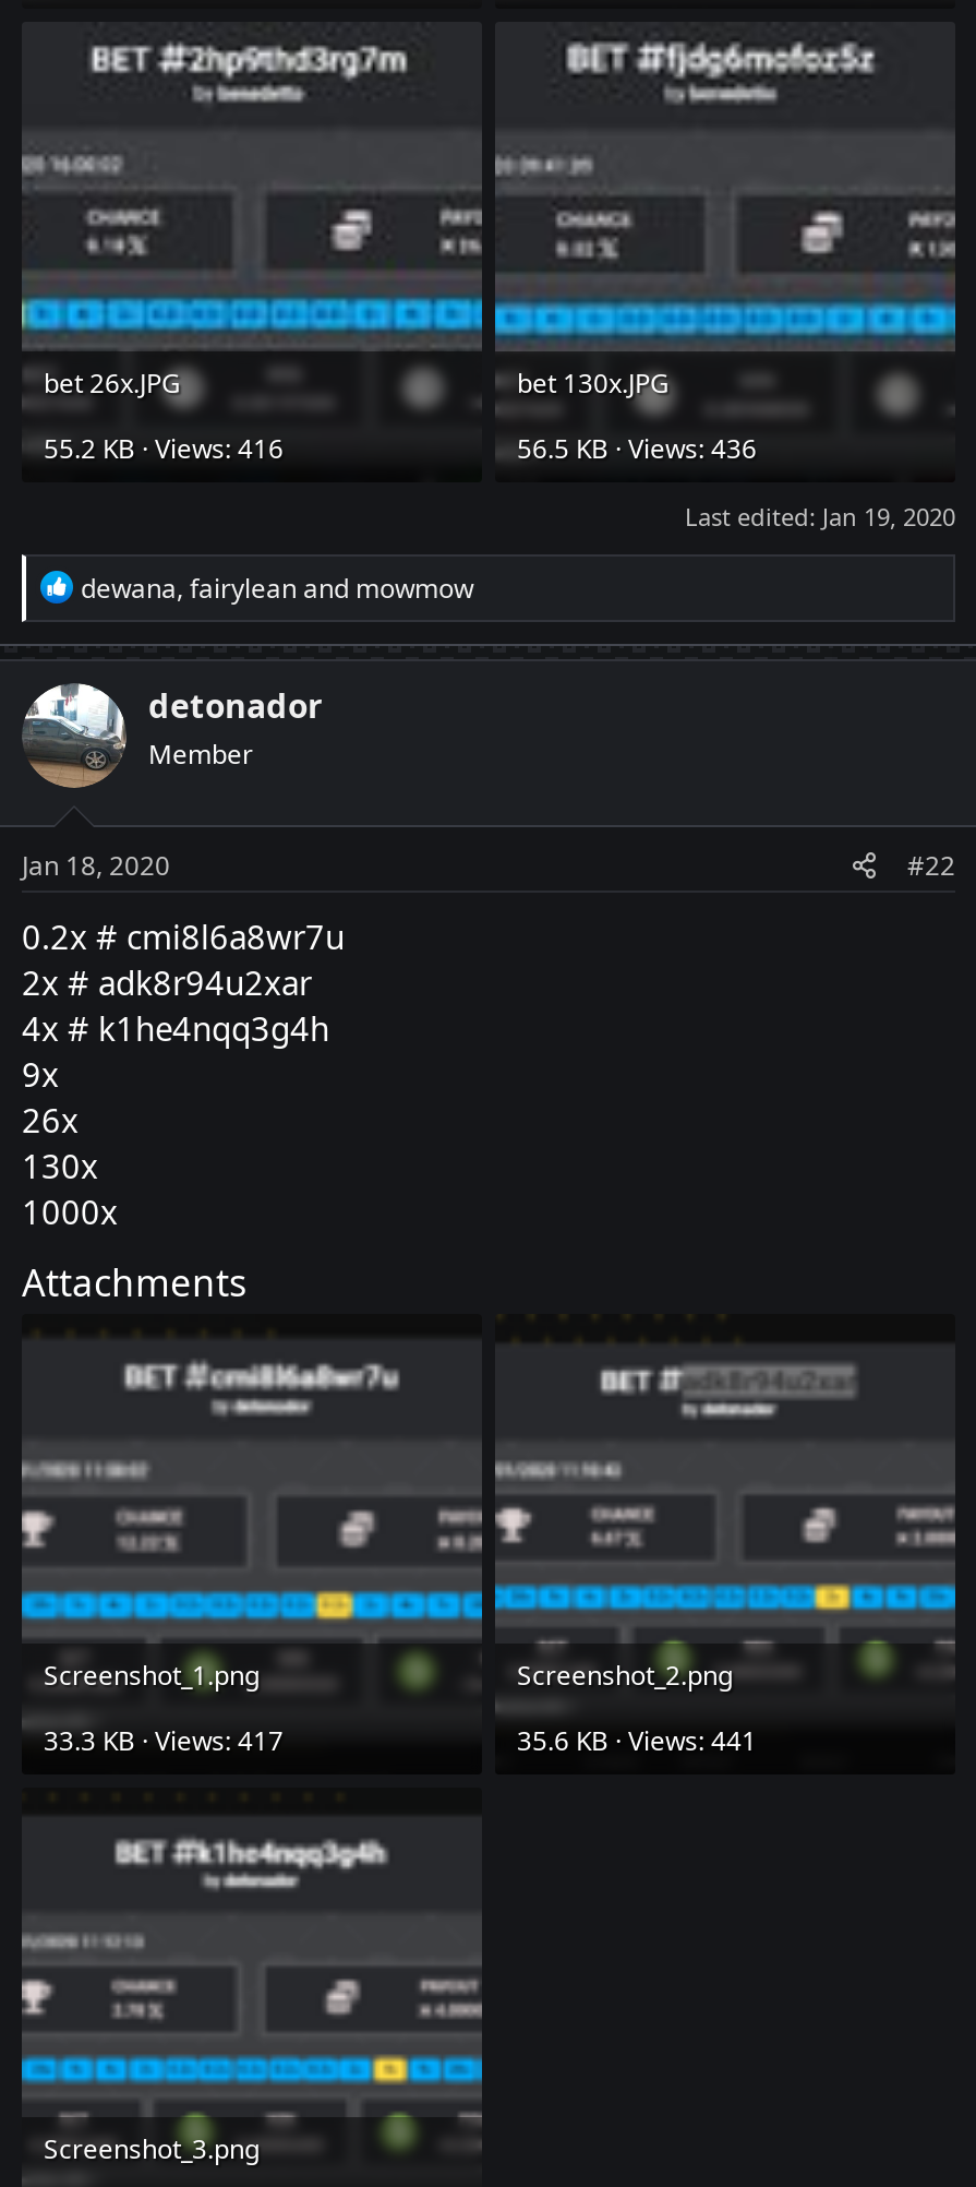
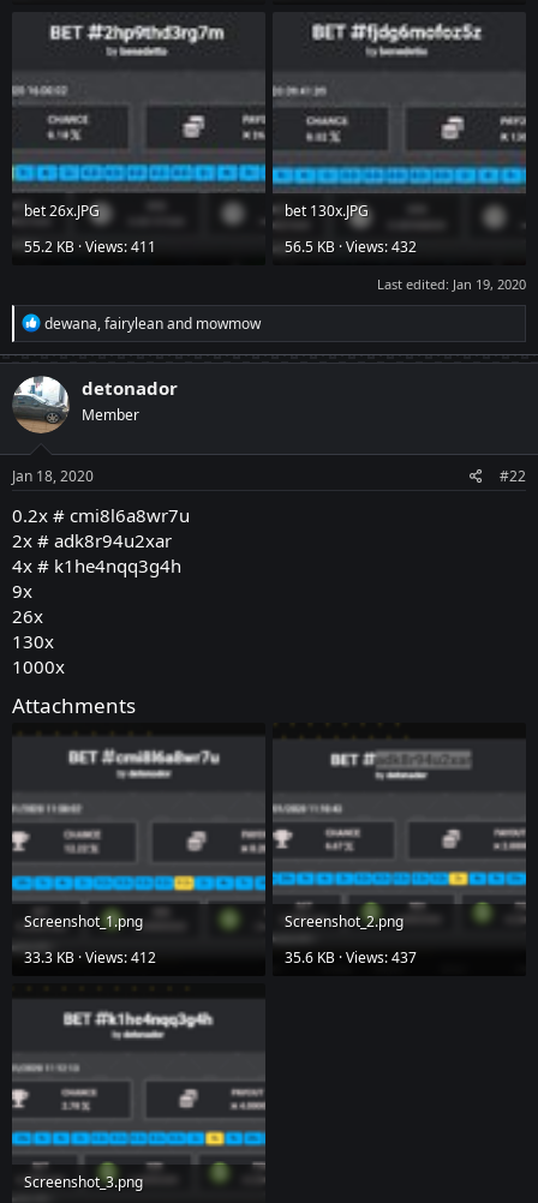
- 55.2 KB · Views: 416
+ 55.2 KB · Views: 411

- 56.5 KB · Views: 436
+ 56.5 KB · Views: 432

- 33.3 KB · Views: 417
+ 33.3 KB · Views: 412

- 35.6 KB · Views: 441
+ 35.6 KB · Views: 437
